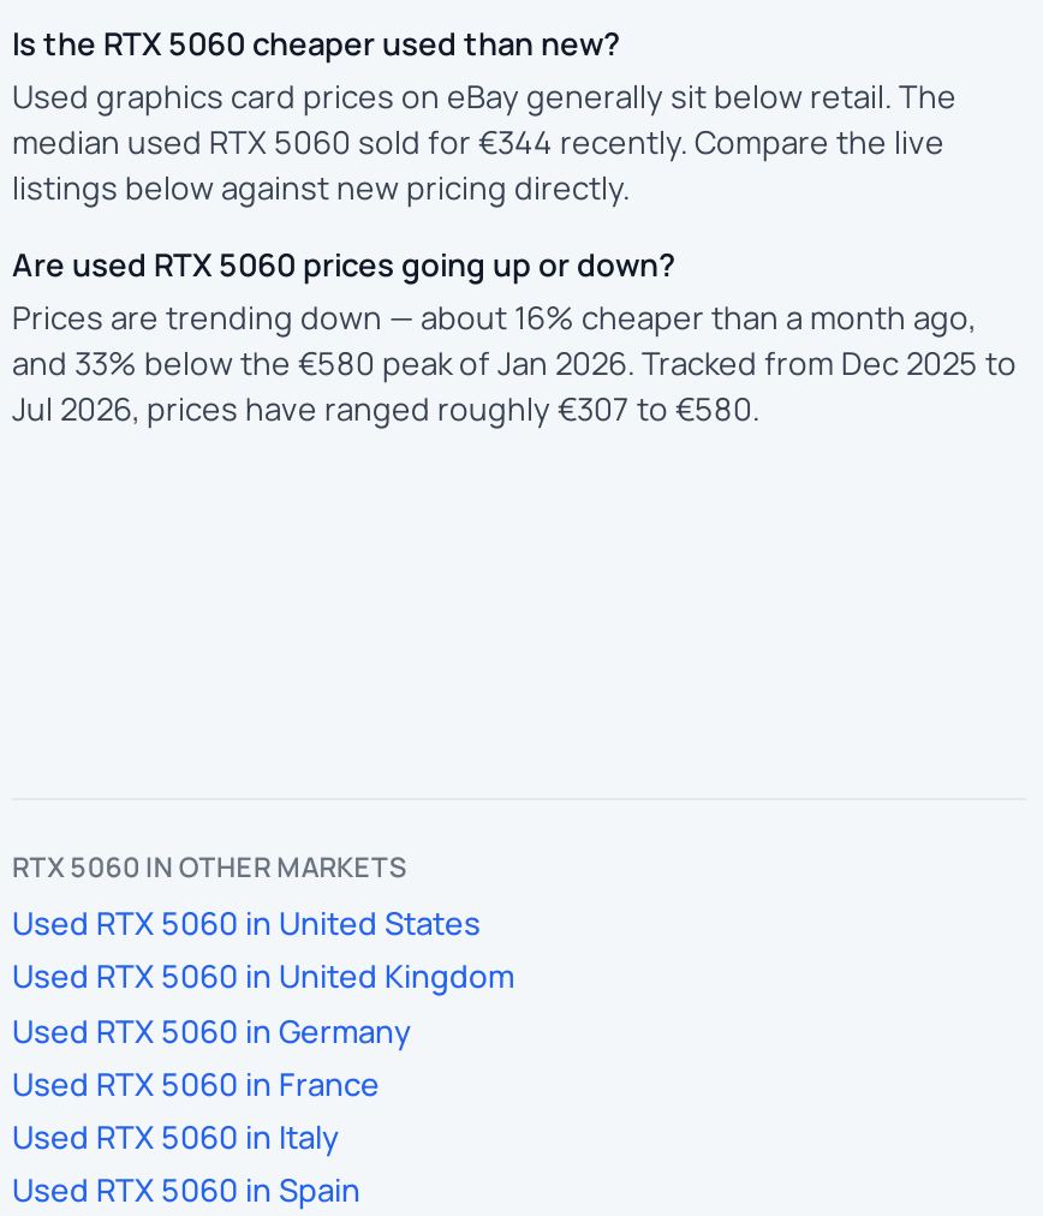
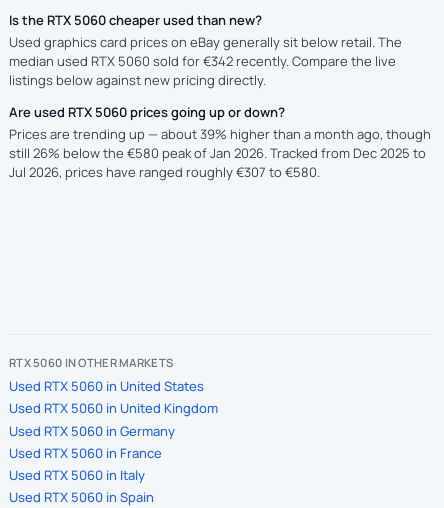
- median used RTX 5060 sold for €344 recently. Compare the live
+ median used RTX 5060 sold for €342 recently. Compare the live

- Prices are trending down — about 16% cheaper than a month ago,
- and 33% below the €580 peak of Jan 2026. Tracked from Dec 2025 to
+ Prices are trending up — about 39% higher than a month ago, though
+ still 26% below the €580 peak of Jan 2026. Tracked from Dec 2025 to
